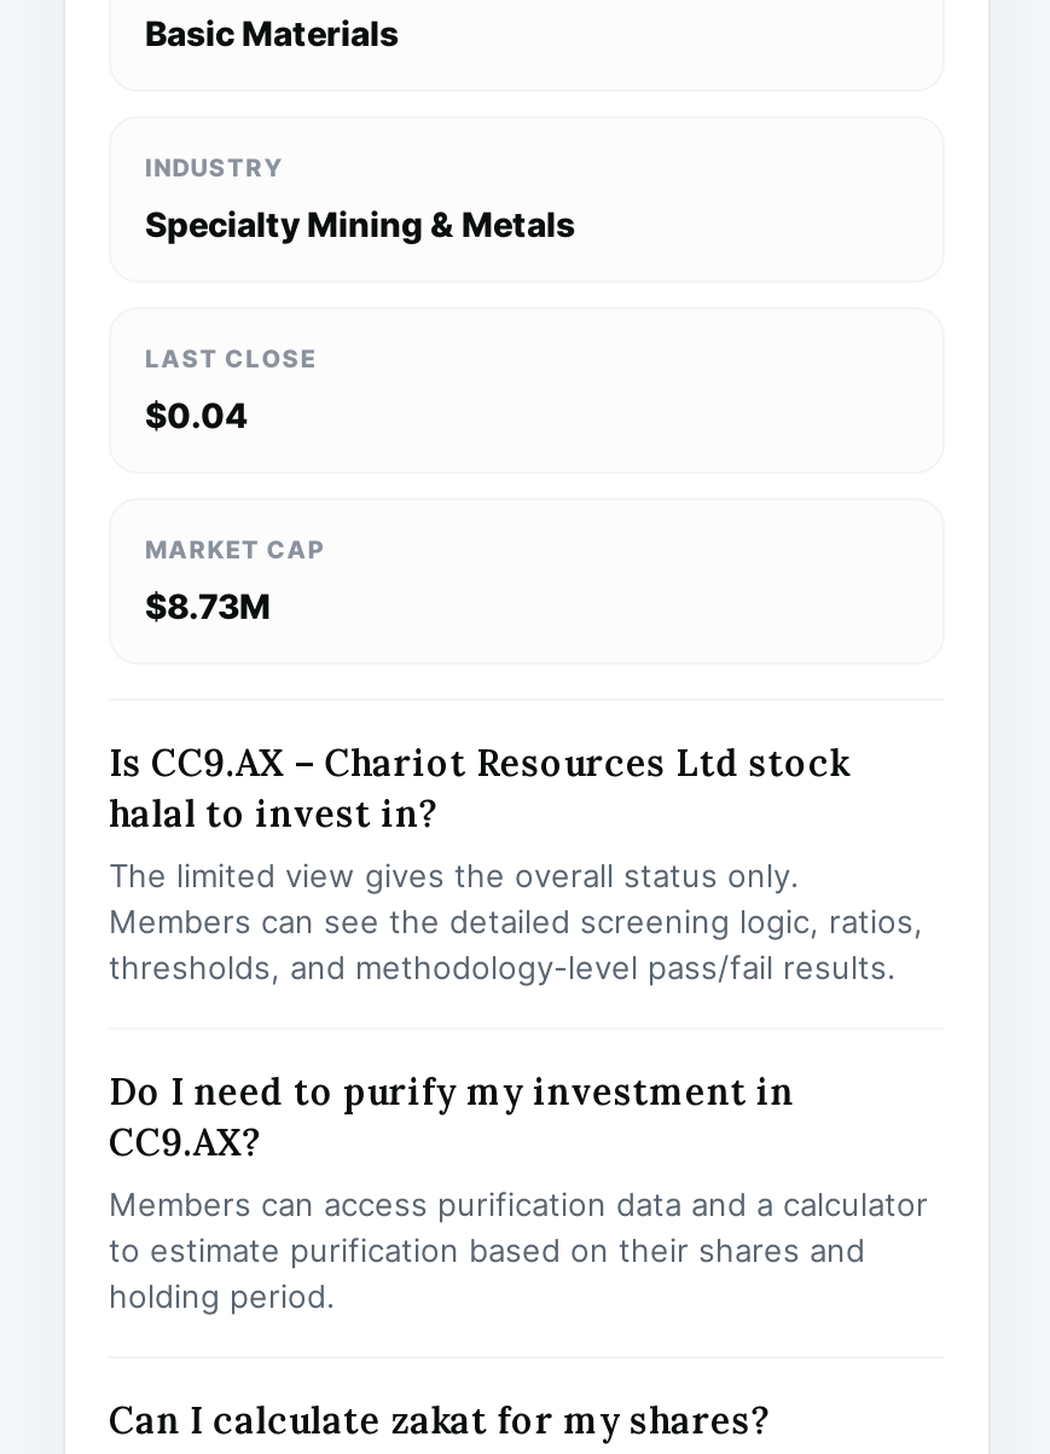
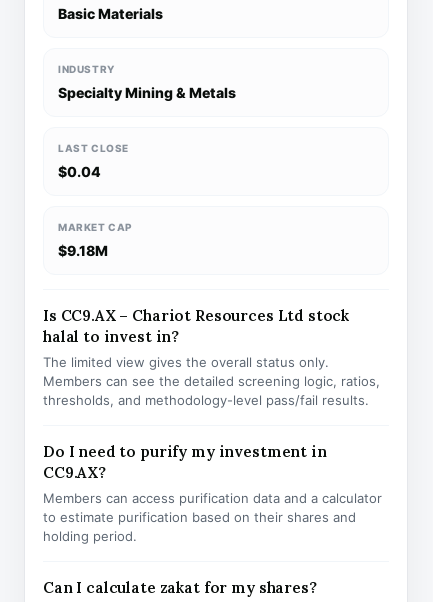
- $8.73M
+ $9.18M
